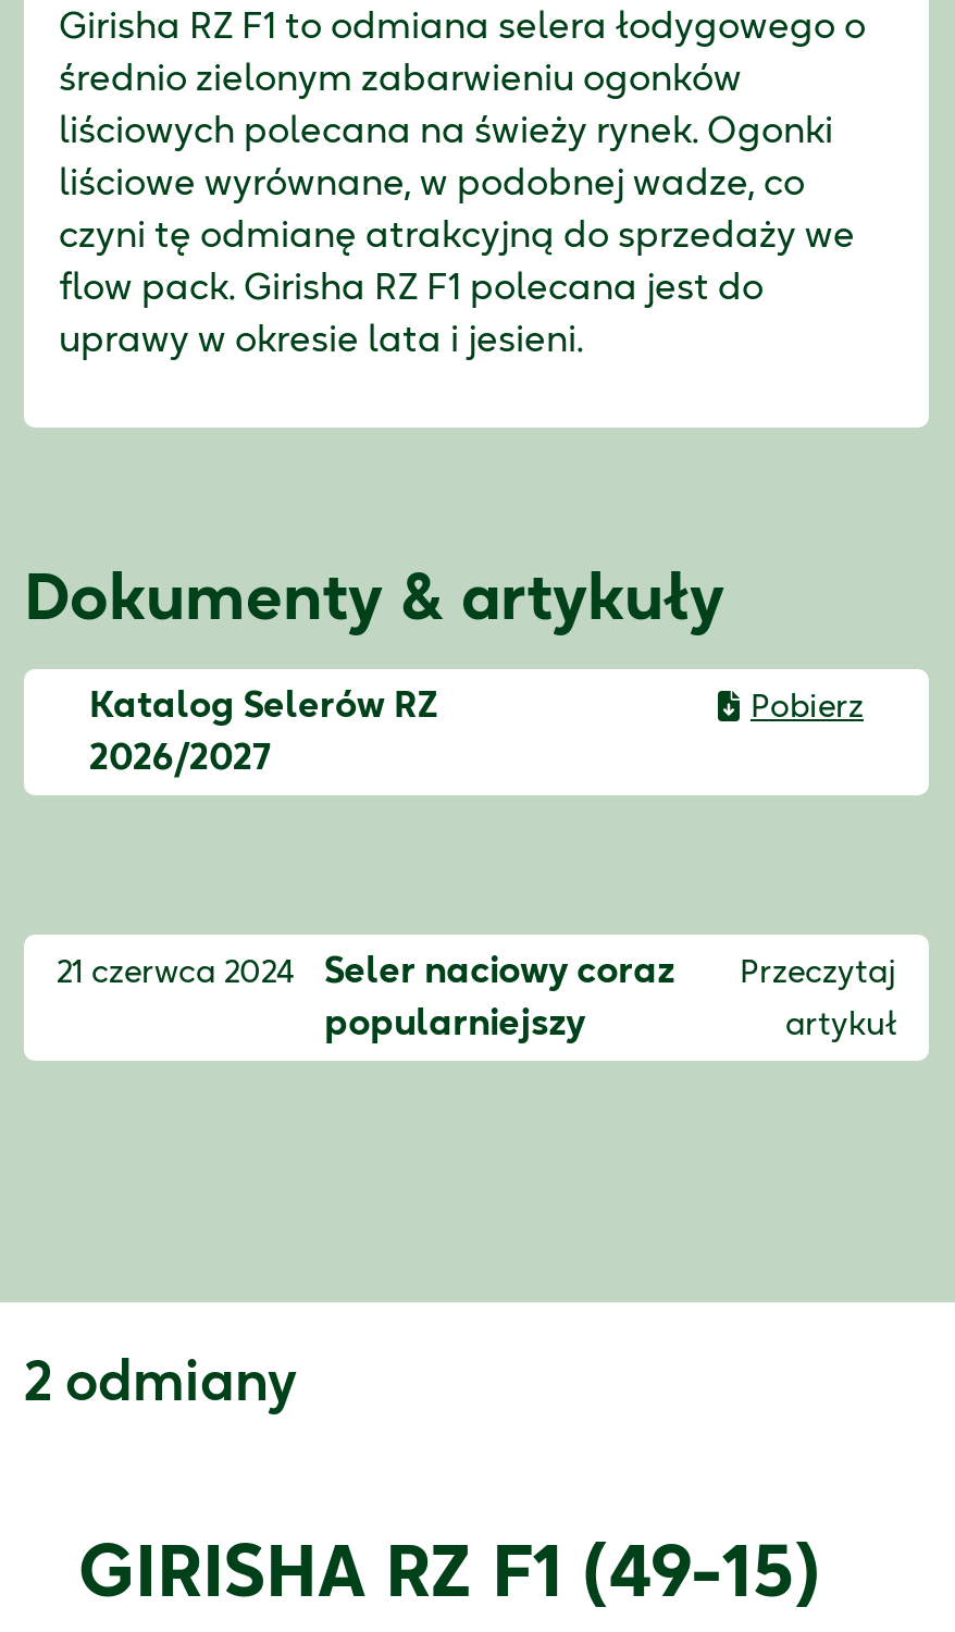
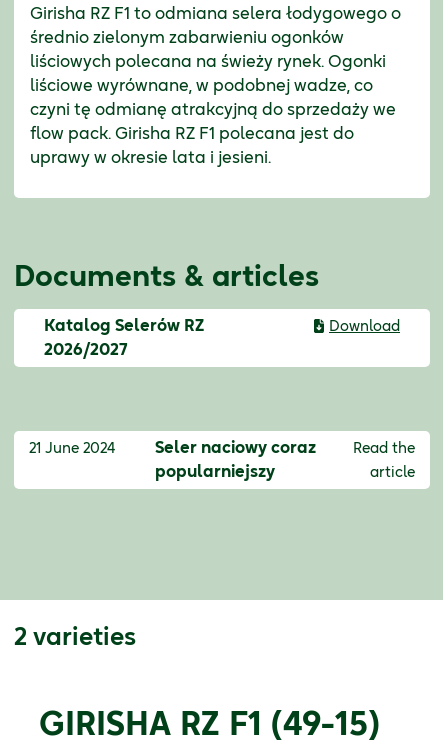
- Dokumenty & artykuły
+ Documents & articles

- Pobierz
+ Download

- 21 czerwca 2024
+ 21 June 2024

- Przeczytaj
+ Read the

- artykuł
+ article

- 2 odmiany
+ 2 varieties
